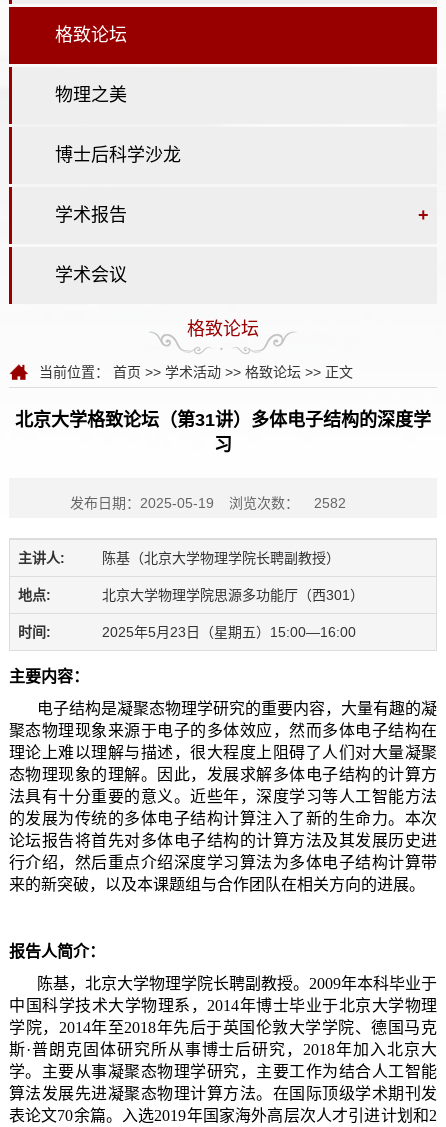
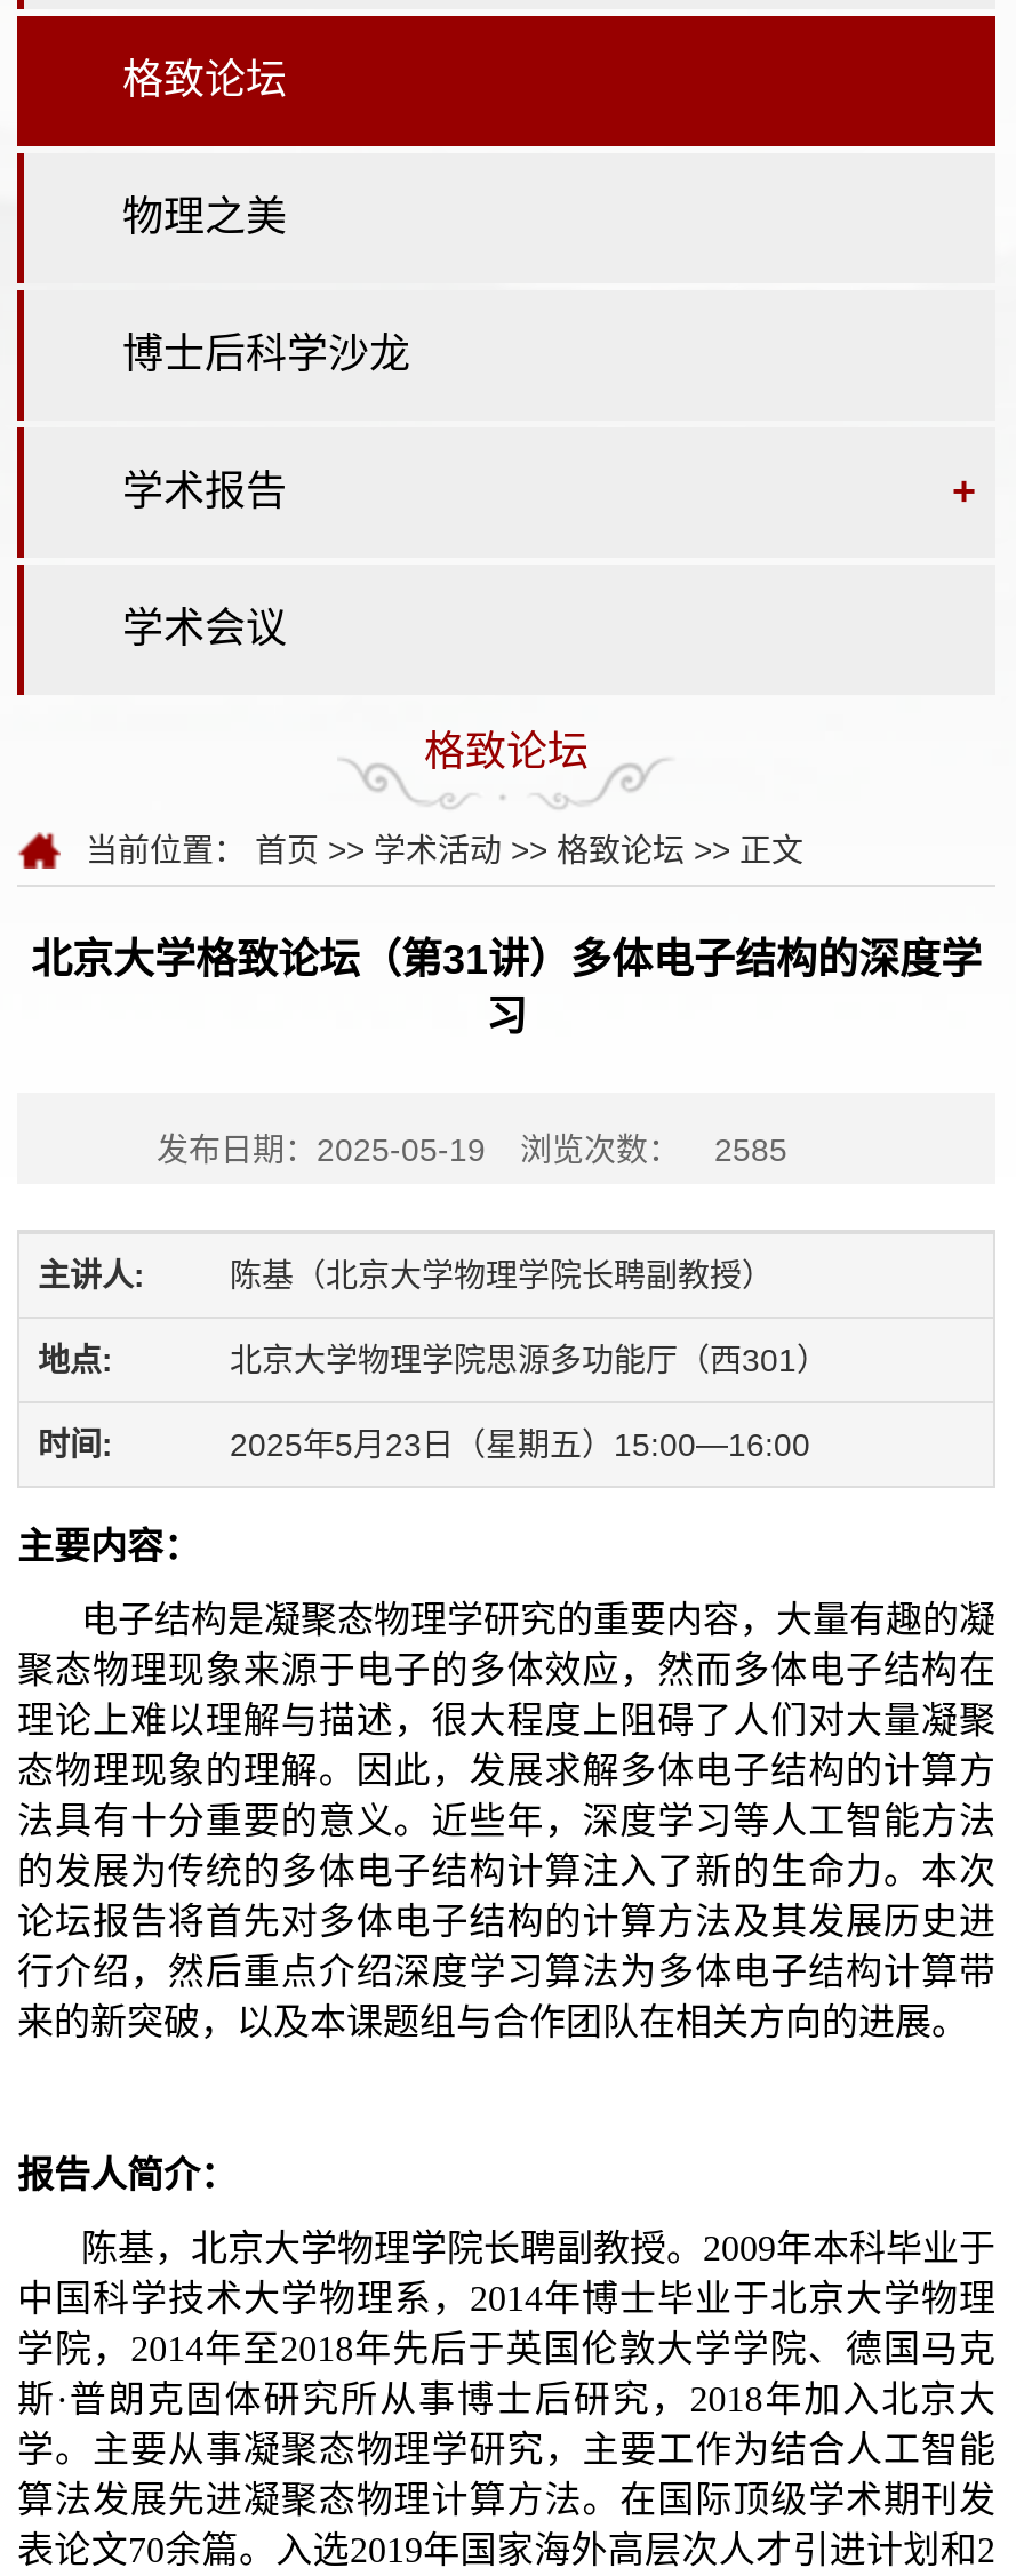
- 发布日期：2025-05-19 浏览次数： 2582
+ 发布日期：2025-05-19 浏览次数： 2585
